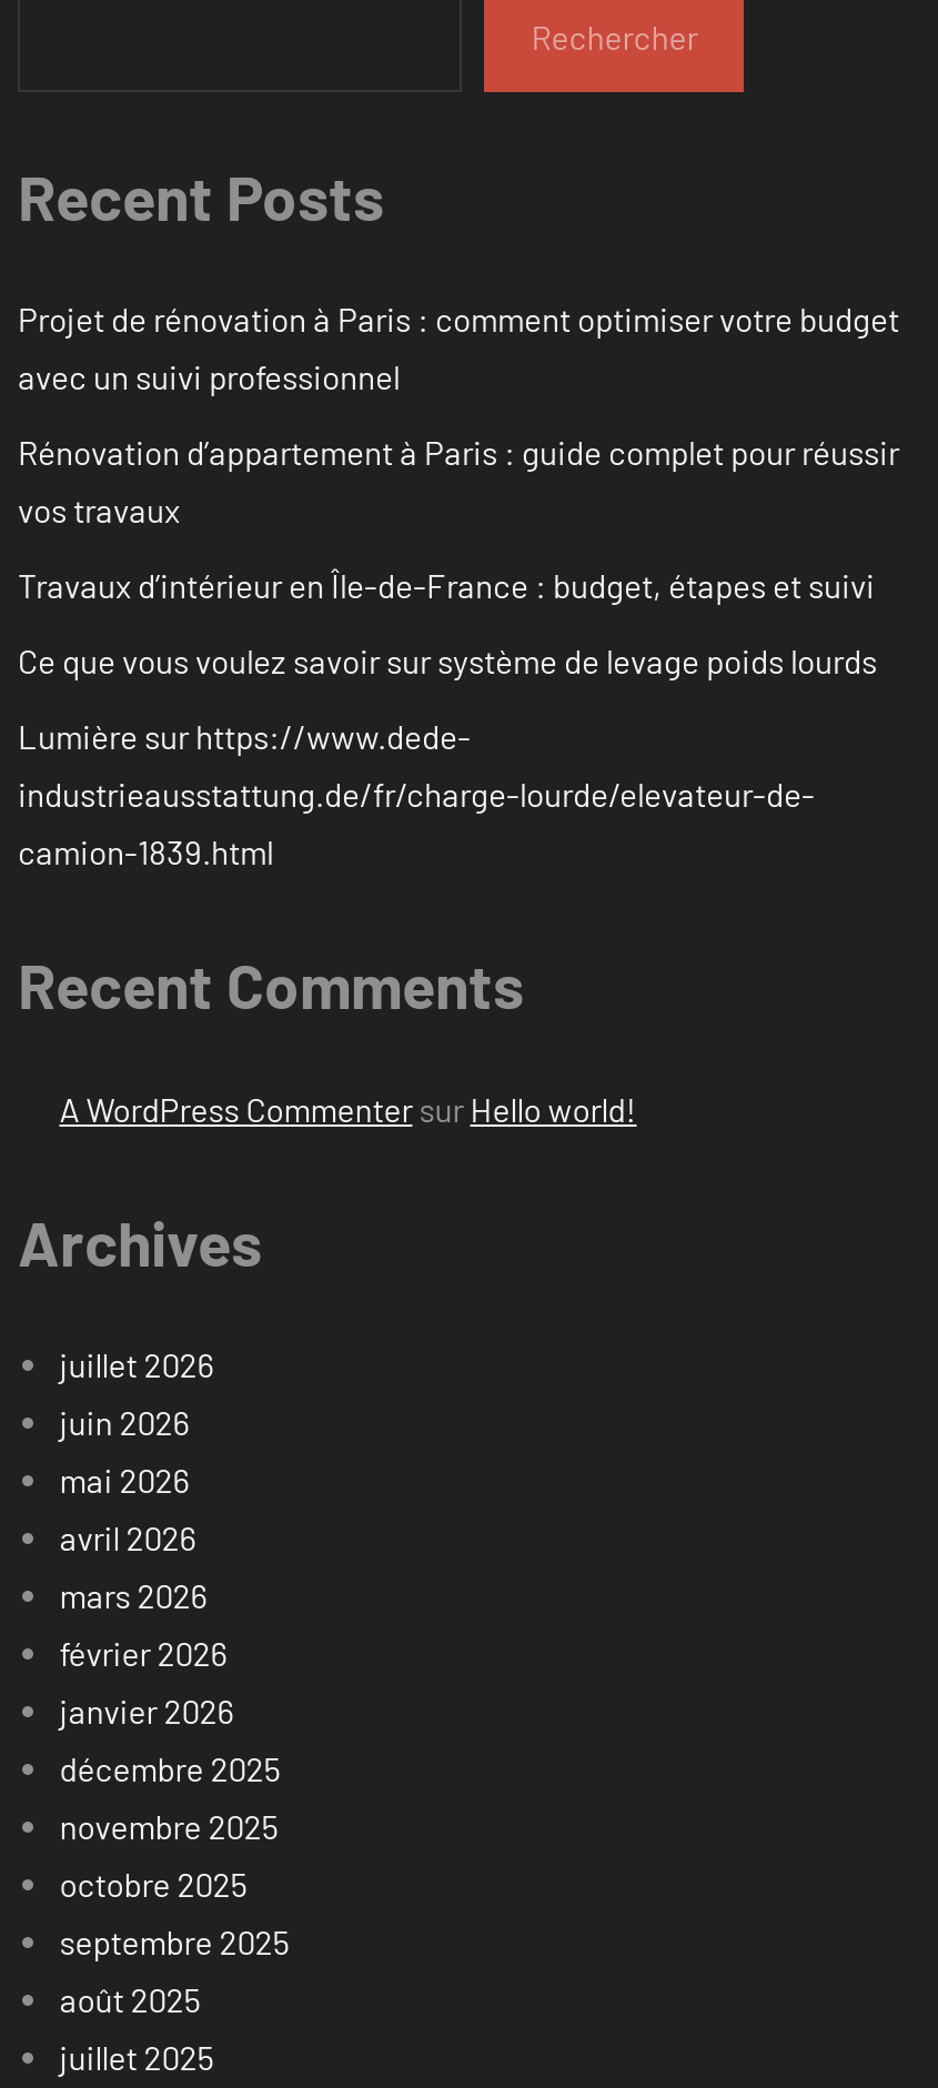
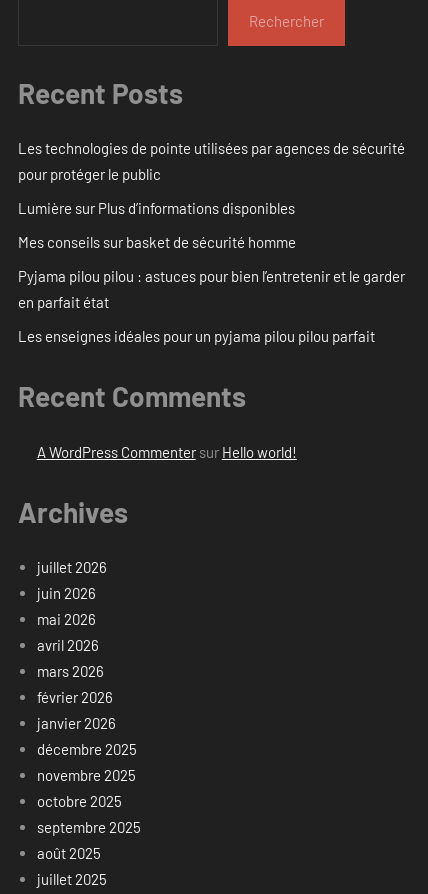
- Projet de rénovation à Paris : comment optimiser votre budget
- avec un suivi professionnel
+ Les technologies de pointe utilisées par agences de sécurité
+ pour protéger le public

- Rénovation d’appartement à Paris : guide complet pour réussir
- vos travaux
+ Lumière sur Plus d’informations disponibles

- Travaux d’intérieur en Île-de-France : budget, étapes et suivi
+ Mes conseils sur basket de sécurité homme

- Ce que vous voulez savoir sur système de levage poids lourds
+ Pyjama pilou pilou : astuces pour bien l’entretenir et le garder
+ en parfait état

- Lumière sur https://www.dede-
- industrieausstattung.de/fr/charge-lourde/elevateur-de-
- camion-1839.html
+ Les enseignes idéales pour un pyjama pilou pilou parfait
